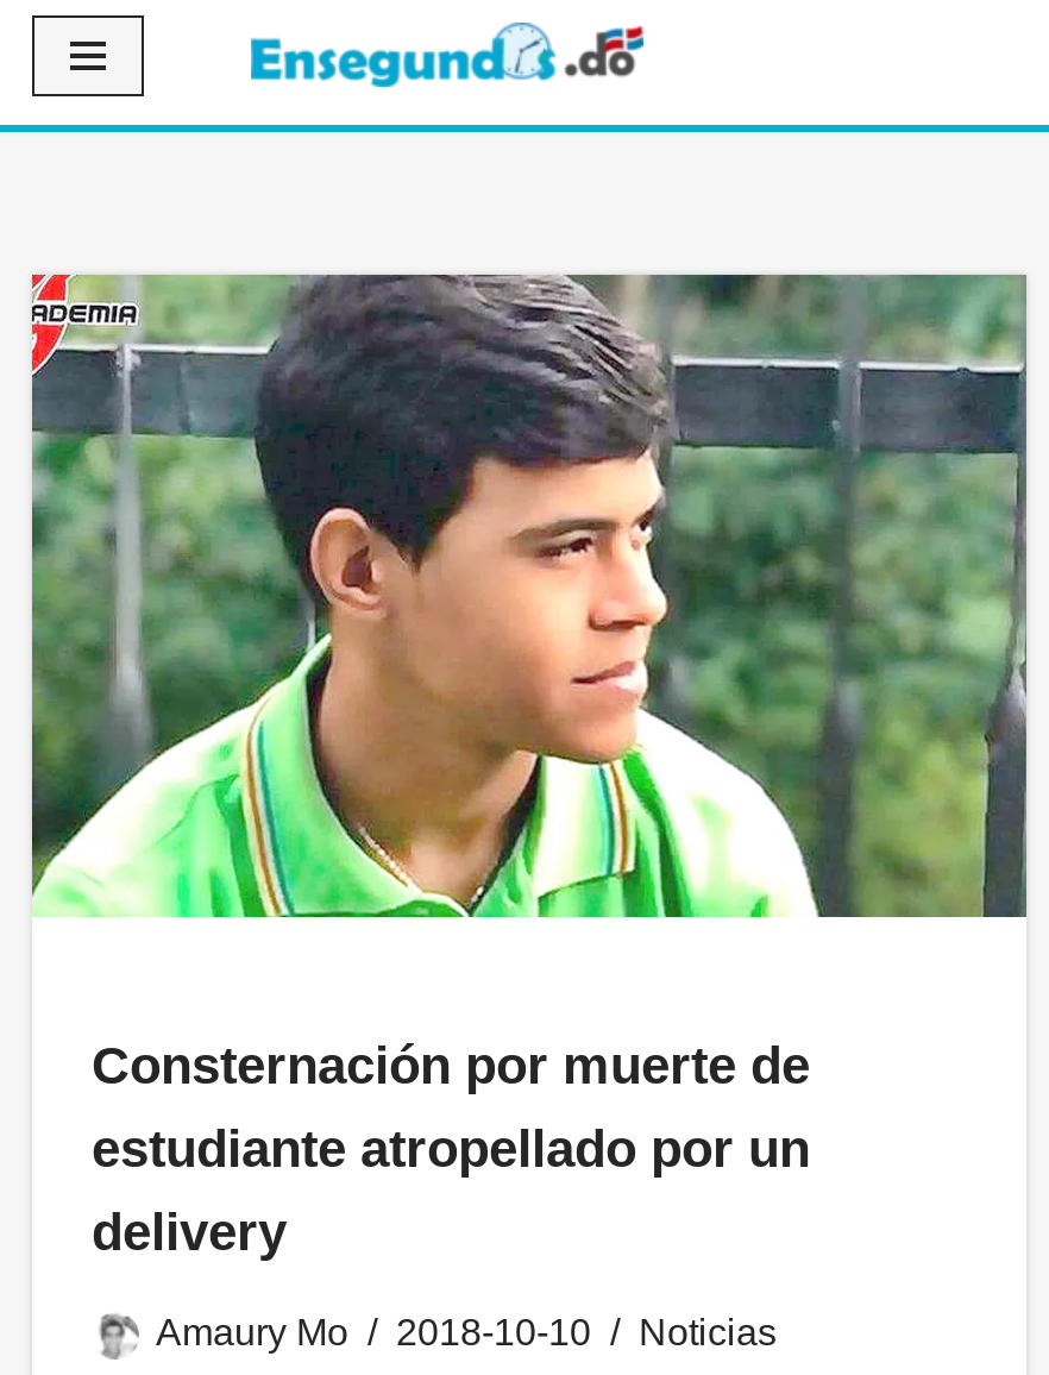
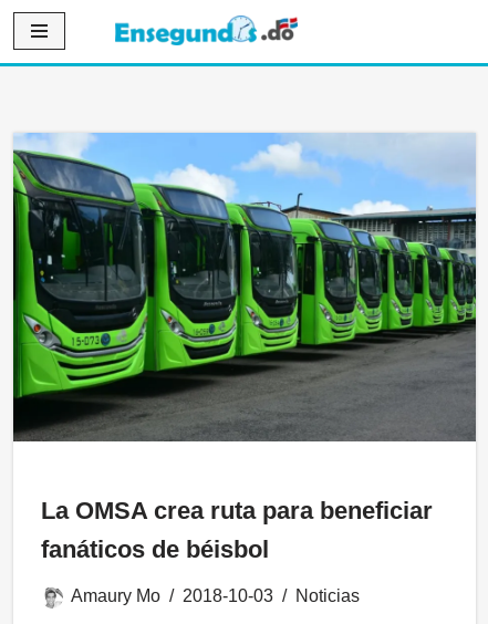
- [image]
+ [image]

- Consternación por muerte de
- estudiante atropellado por un
- delivery
+ La OMSA crea ruta para beneficiar
+ fanáticos de béisbol

- Amaury Mo 2018-10-10 Noticias
+ Amaury Mo 2018-10-03 Noticias
